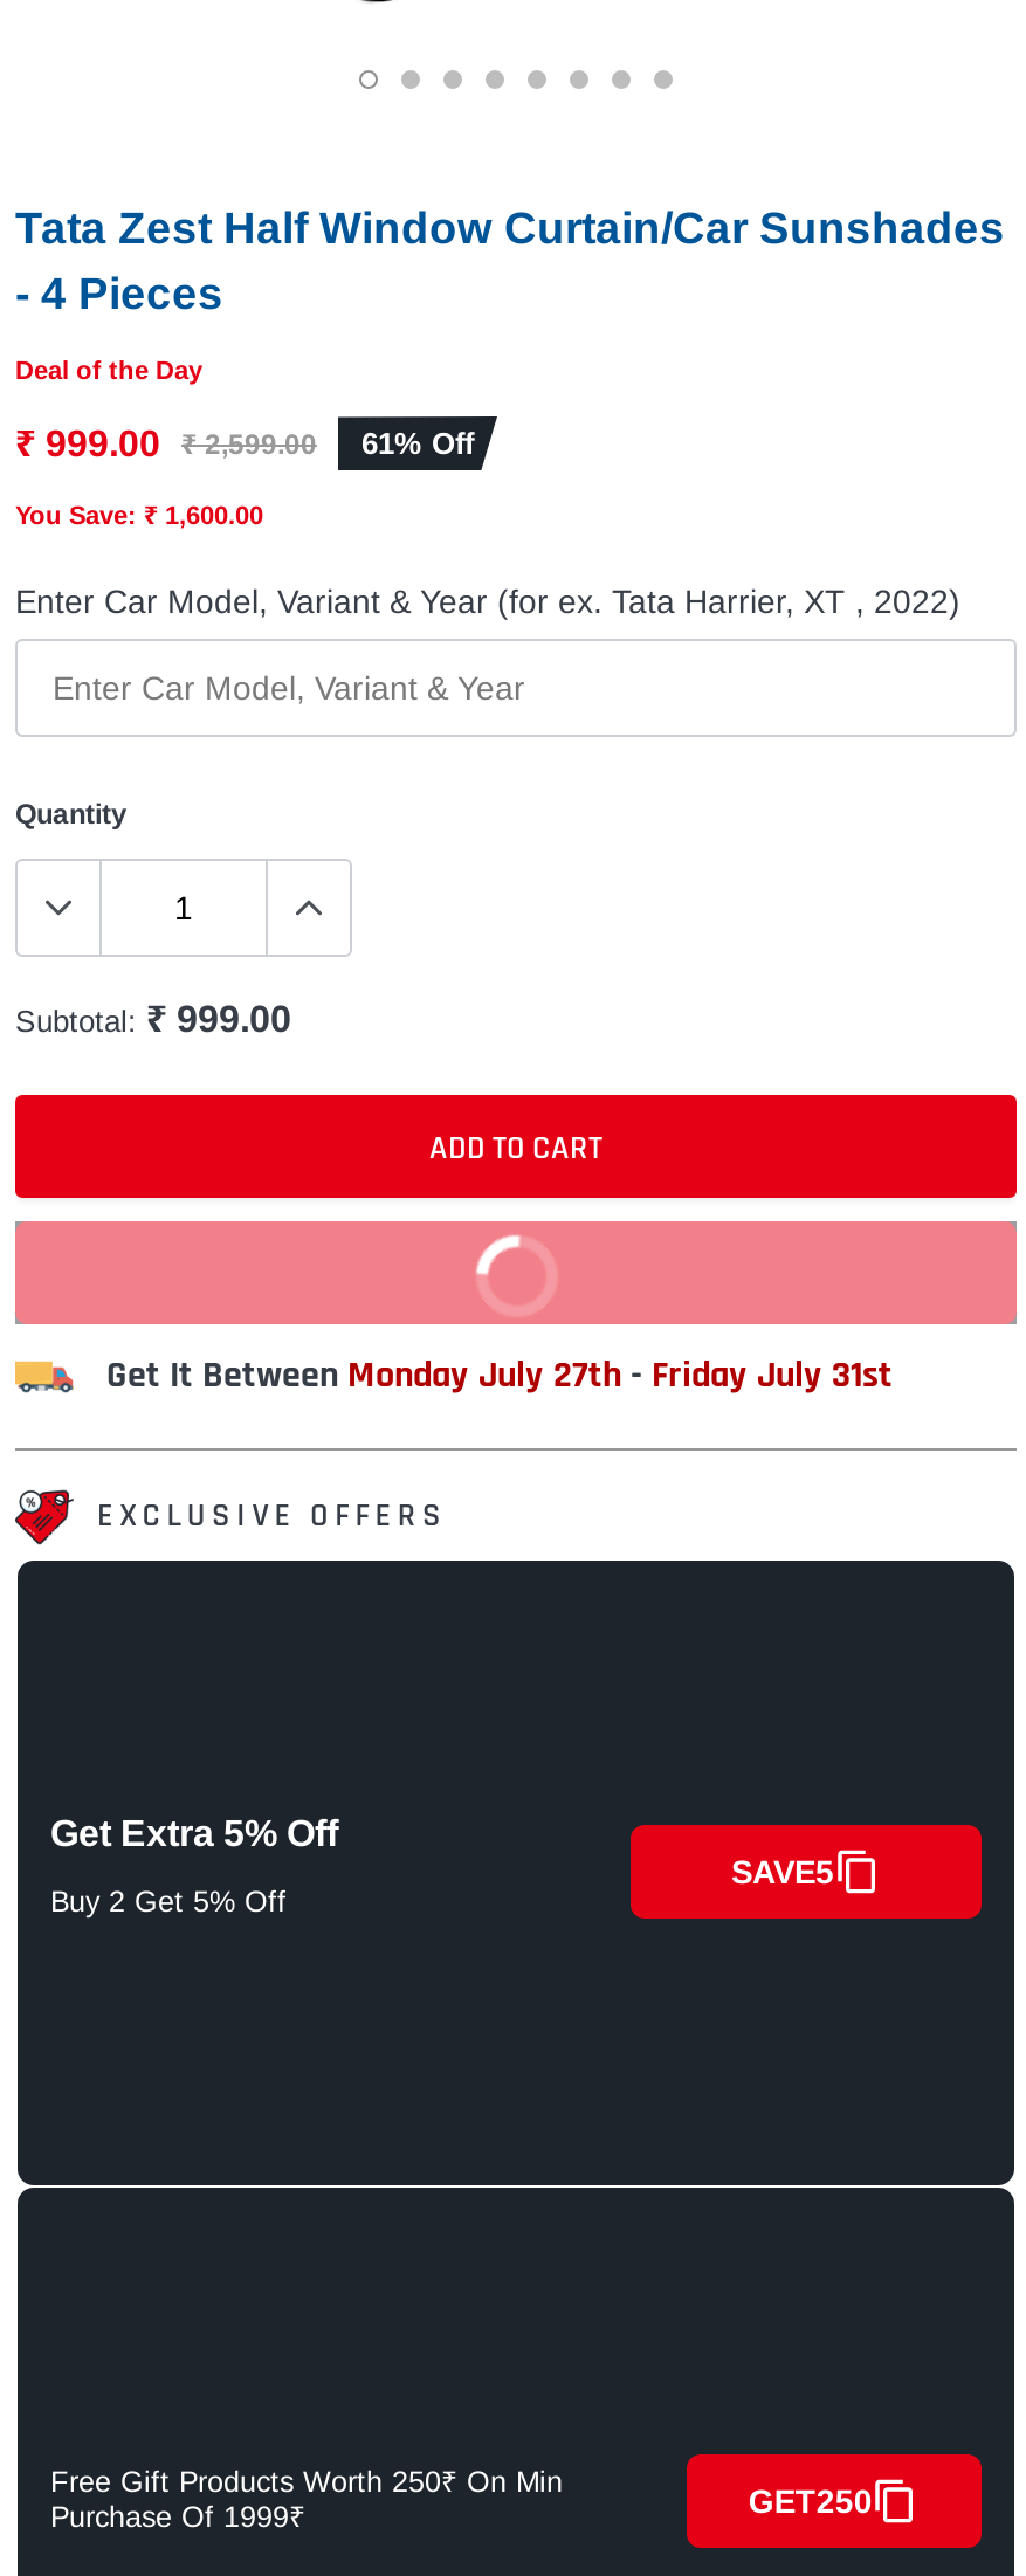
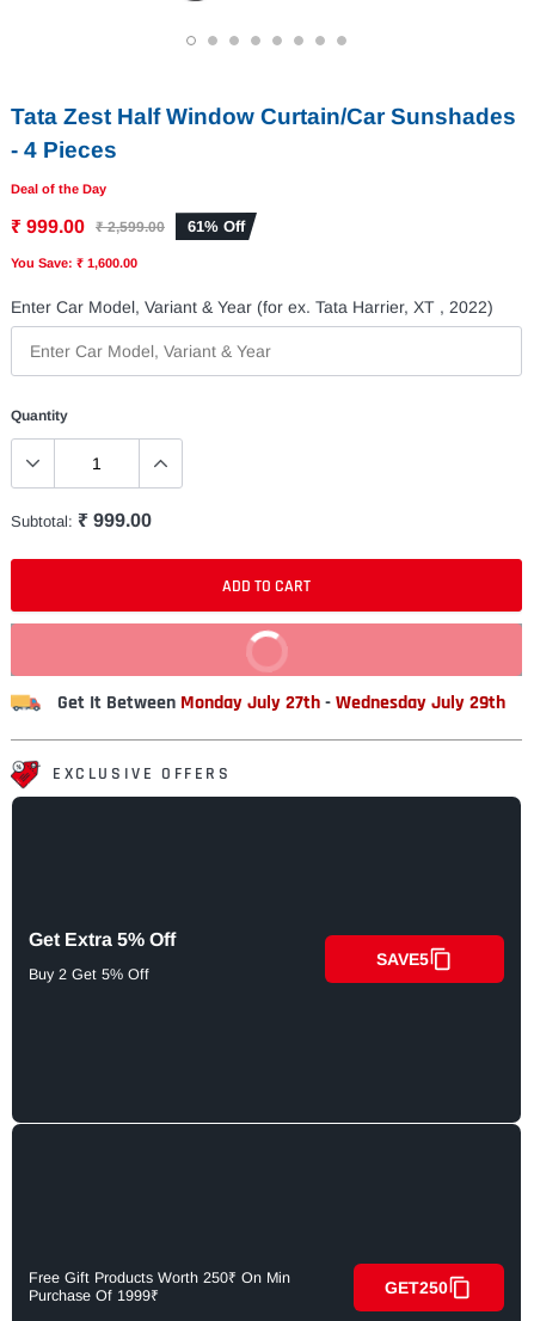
- Get It Between Monday July 27th - Friday July 31st
+ Get It Between Monday July 27th - Wednesday July 29th
